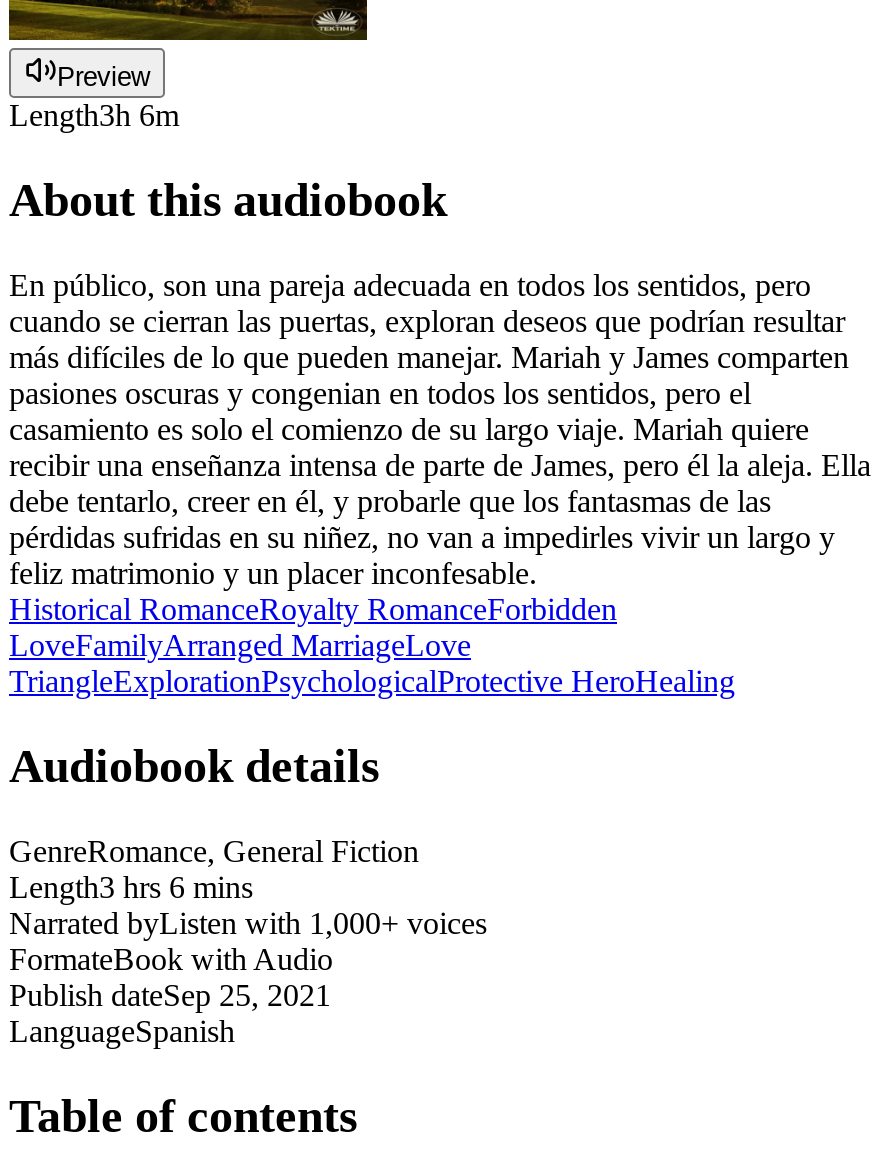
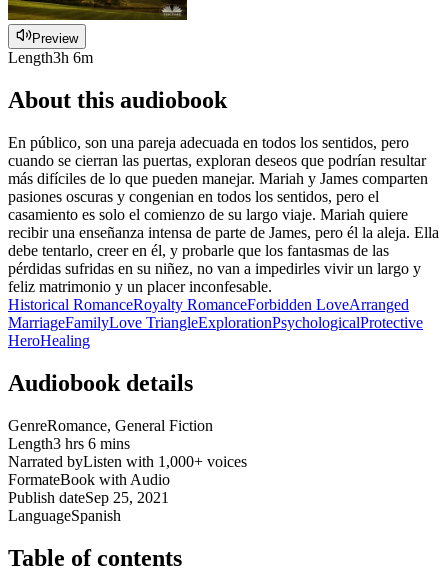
- Historical RomanceRoyalty RomanceForbidden
- LoveFamilyArranged MarriageLove
- TriangleExplorationPsychologicalProtective HeroHealing
+ Historical RomanceRoyalty RomanceForbidden LoveArranged
+ MarriageFamilyLove TriangleExplorationPsychologicalProtective
+ HeroHealing
